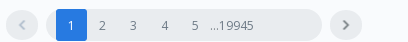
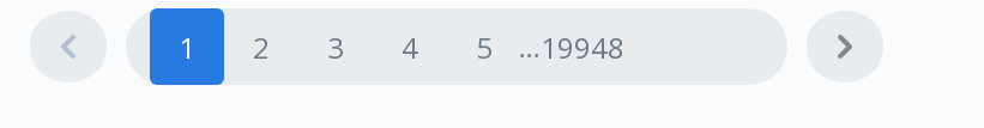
- 1 2 3 4 5 19945
+ 1 2 3 4 5 19948
